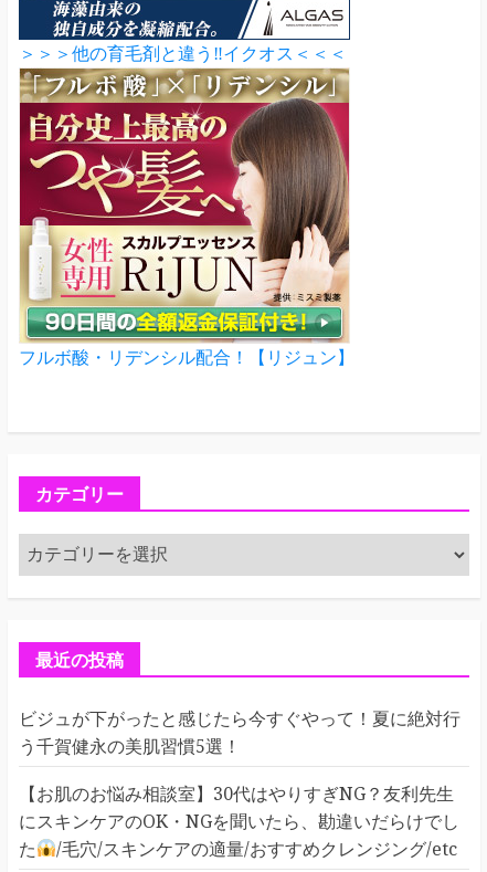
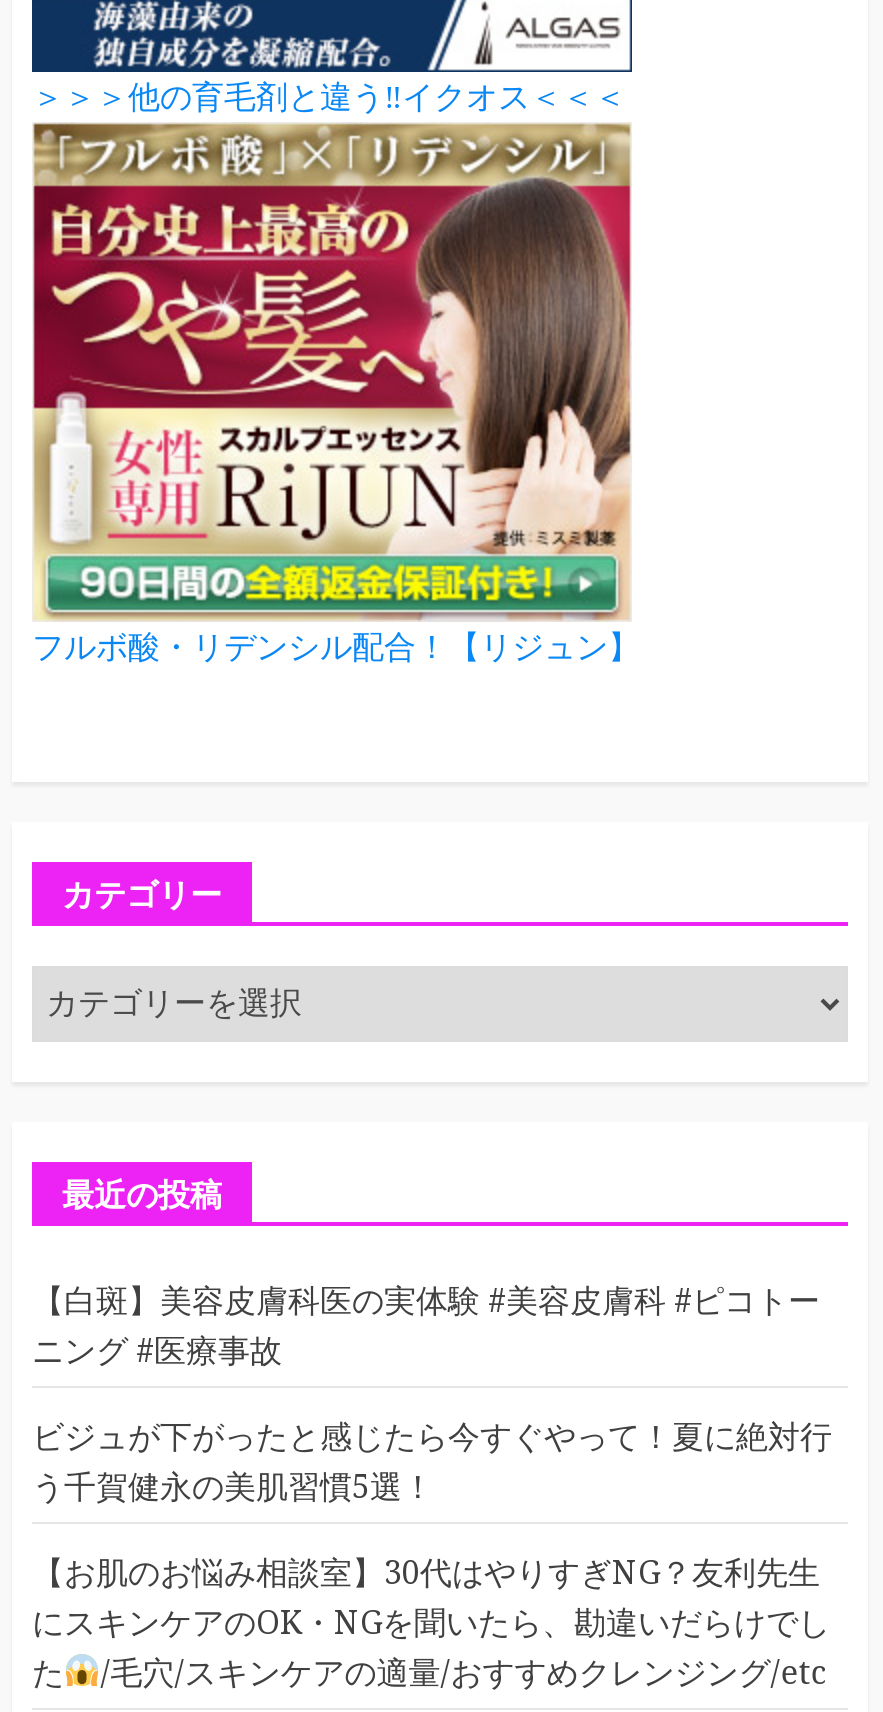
+ 【白斑】美容皮膚科医の実体験 #美容皮膚科 #ピコトー
+ ニング #医療事故
